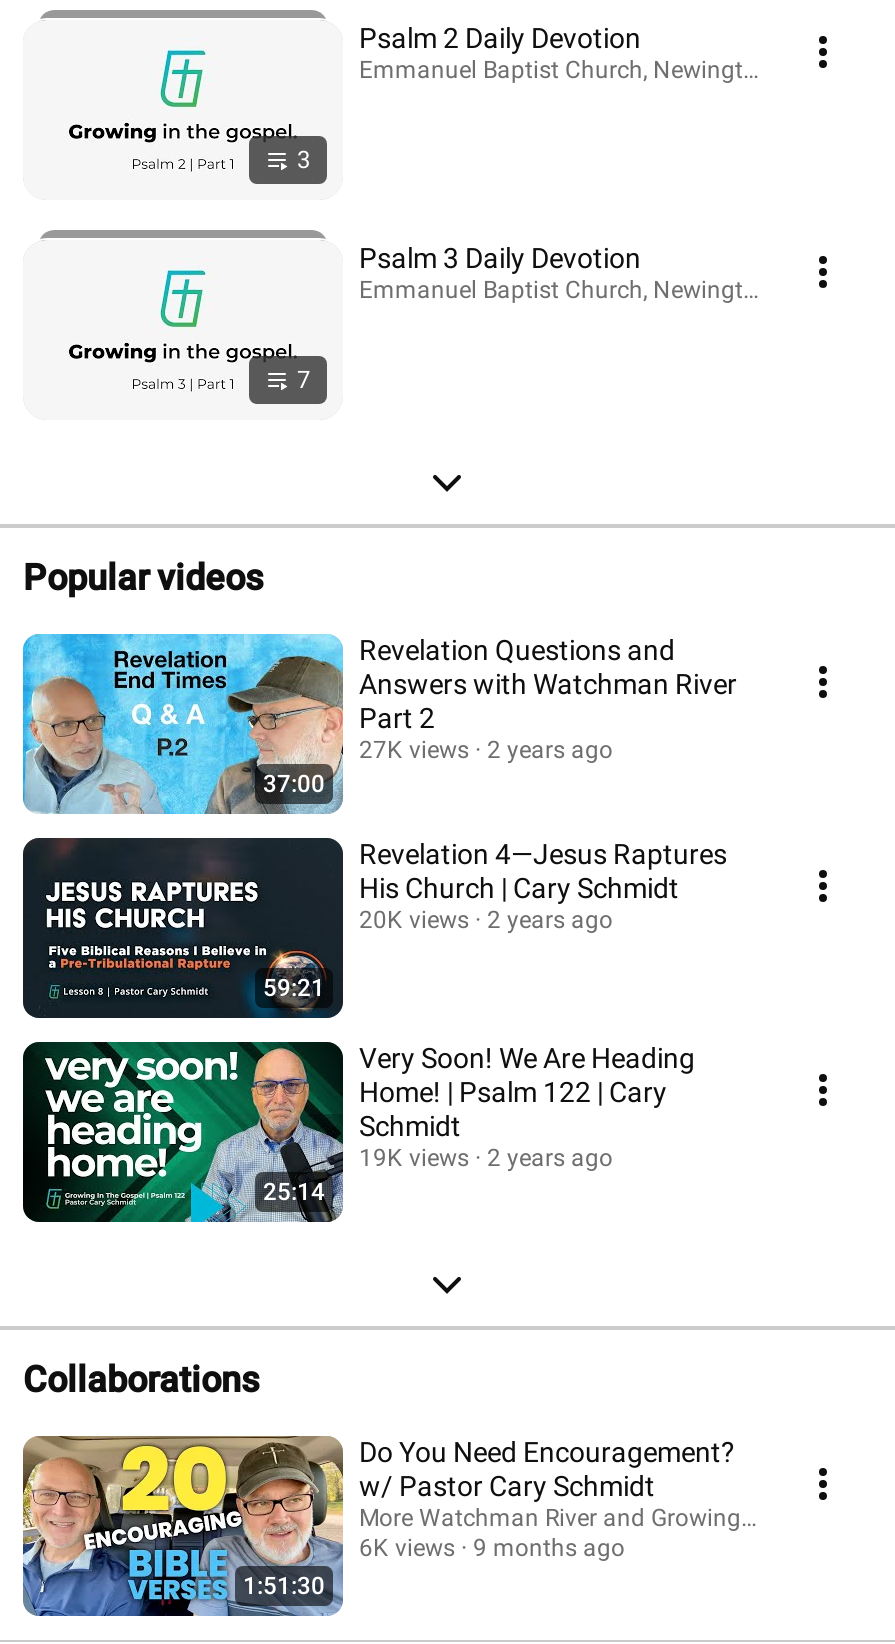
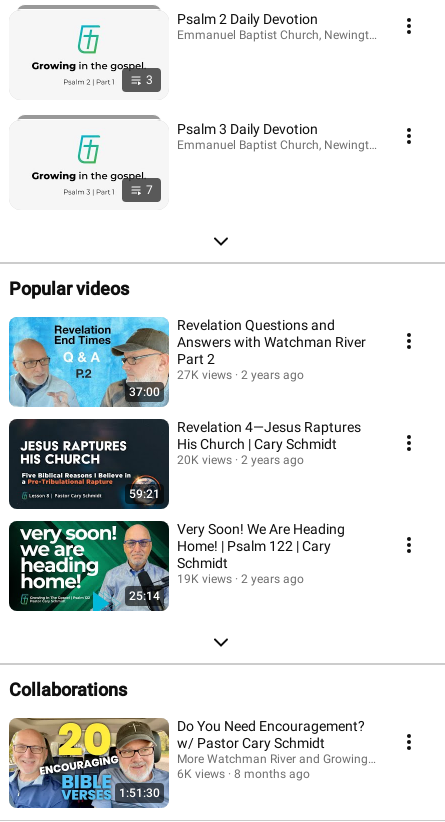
- 6K views 9 months ago
+ 6K views 8 months ago
